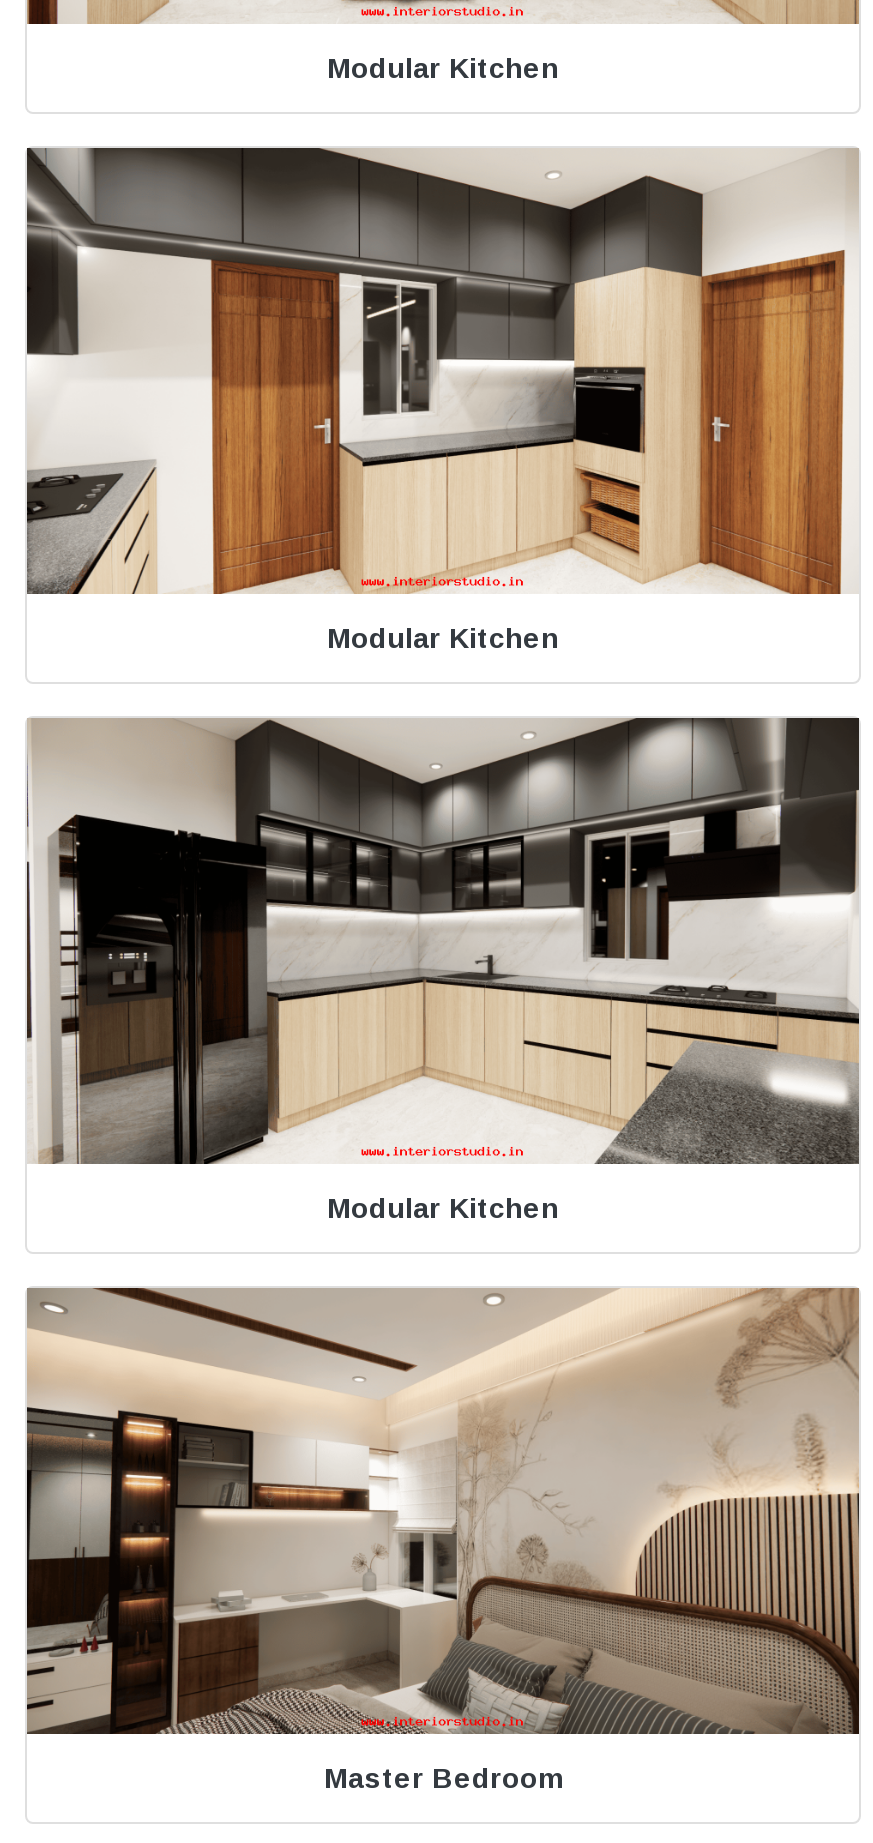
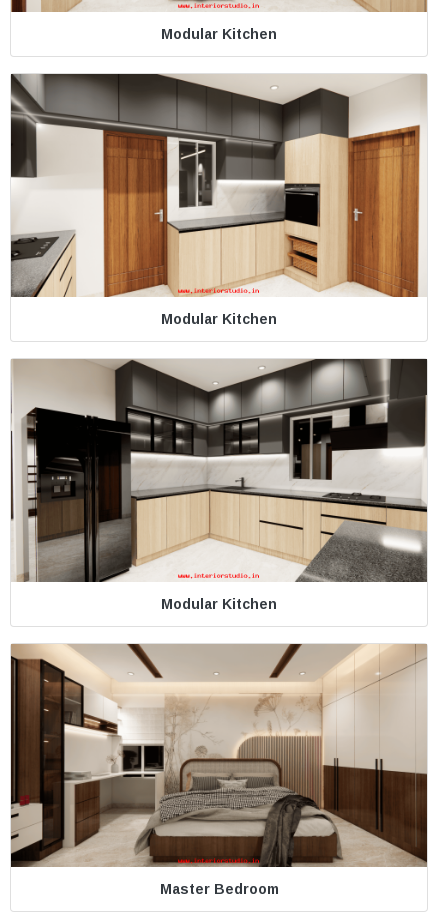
- [image]
+ [image]
